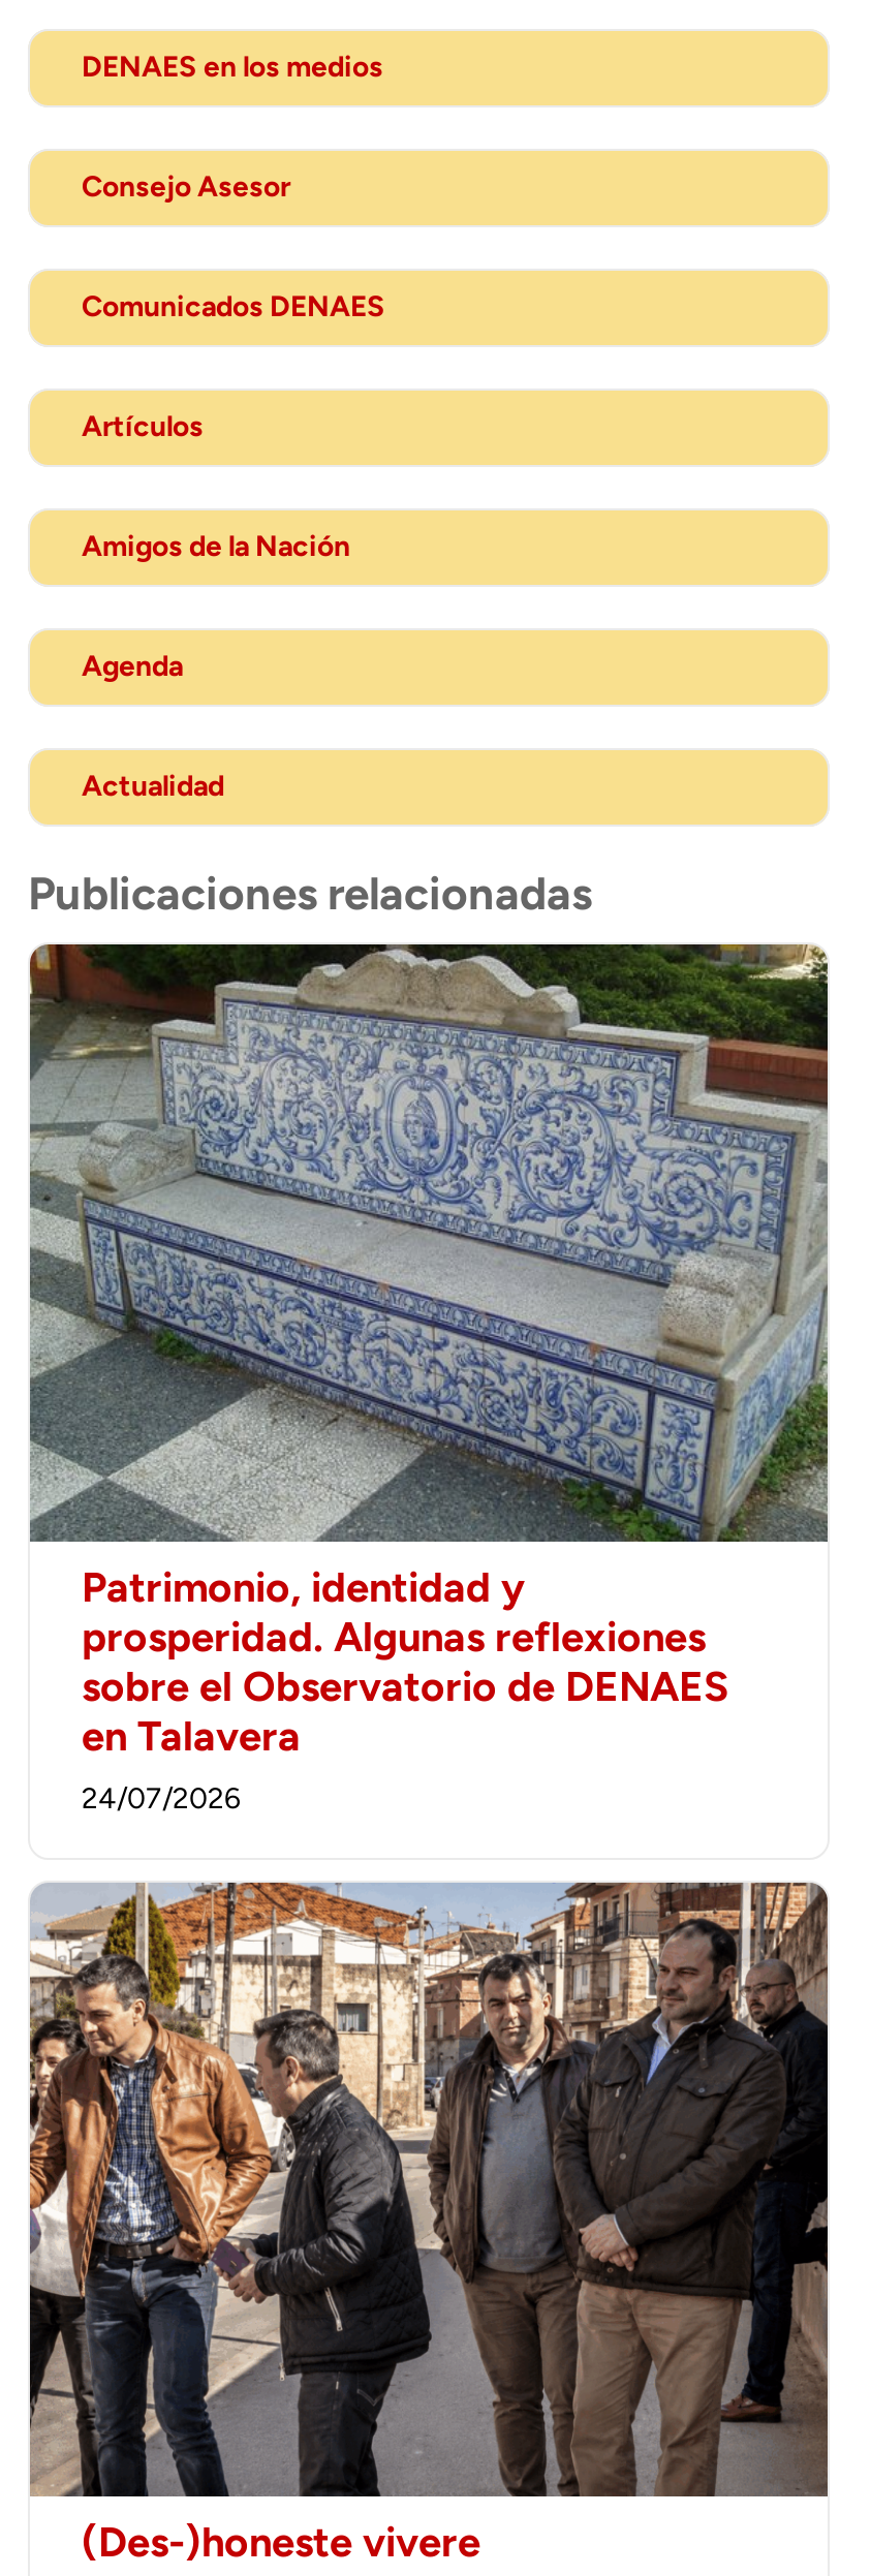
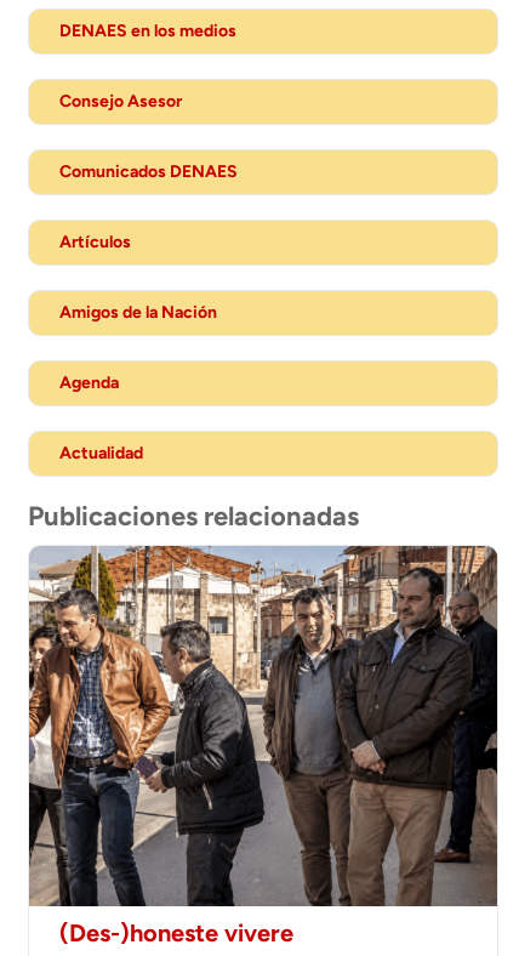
- [image]
- Patrimonio, identidad y
- prosperidad. Algunas reflexiones
- sobre el Observatorio de DENAES
- en Talavera
- 24/07/2026
